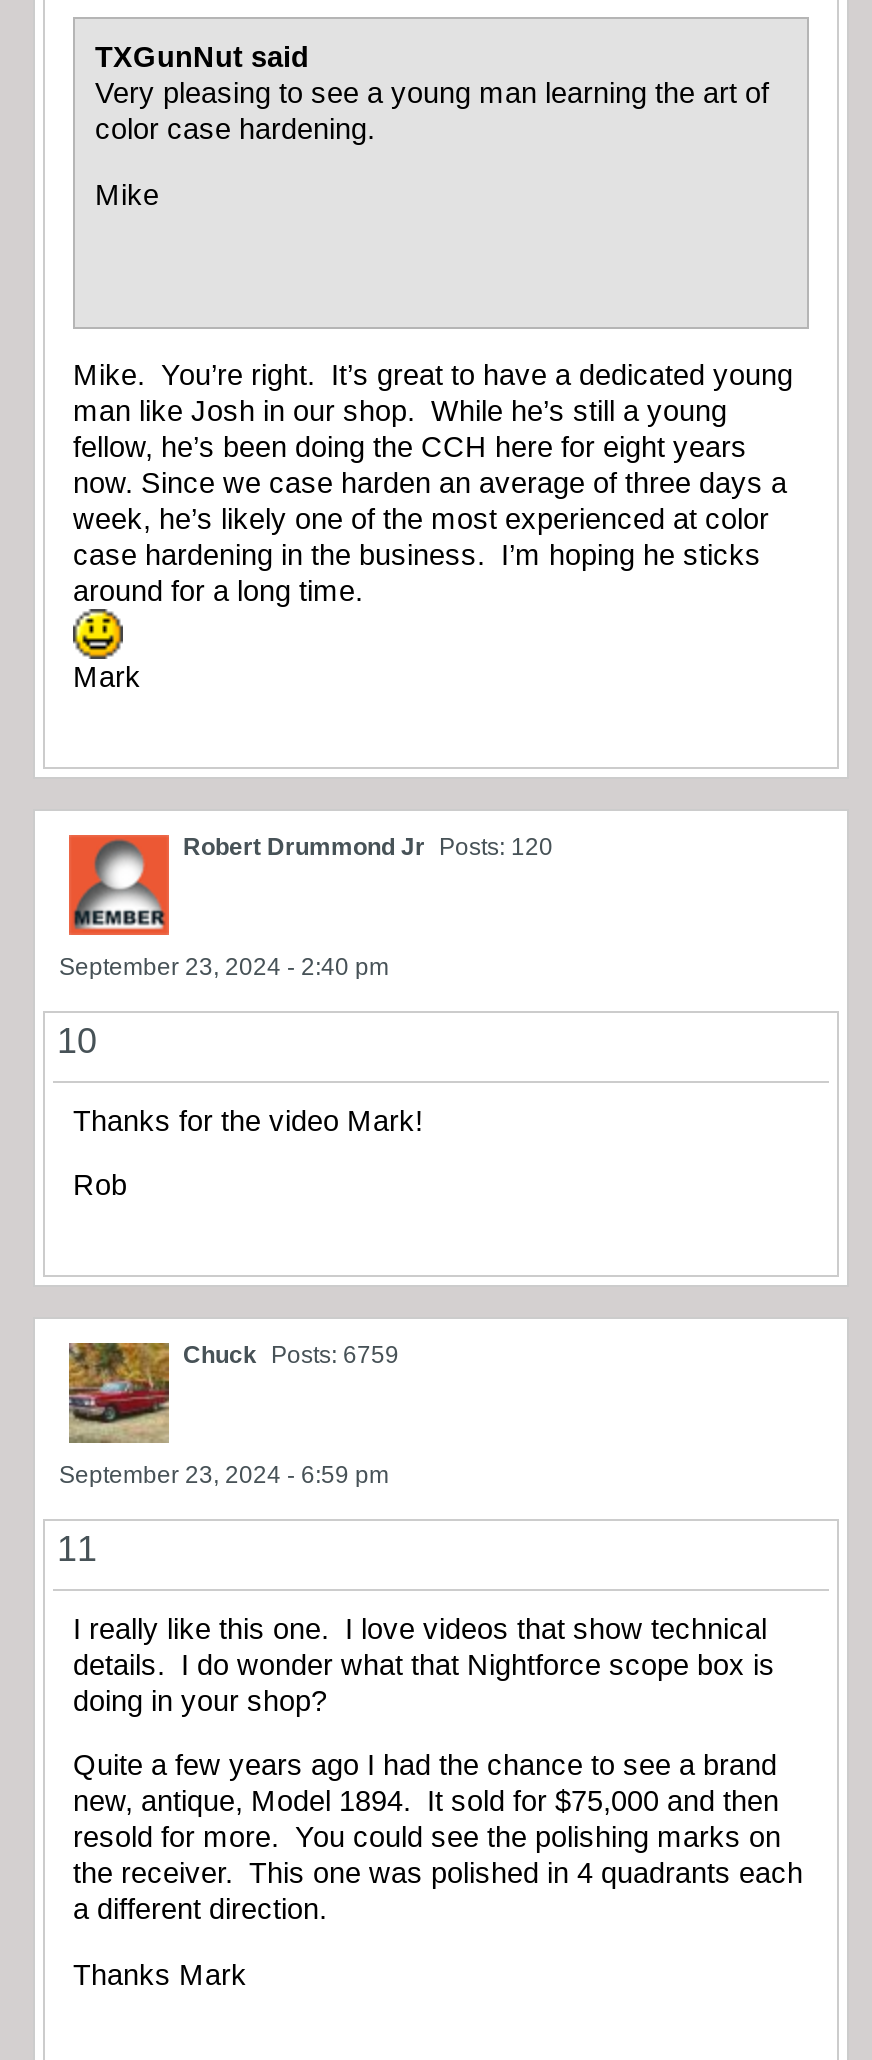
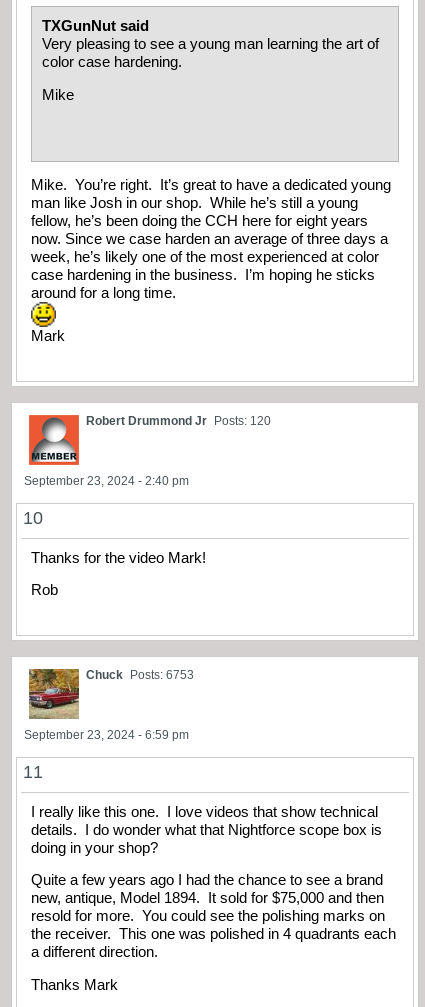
- Chuck Posts: 6759
+ Chuck Posts: 6753
